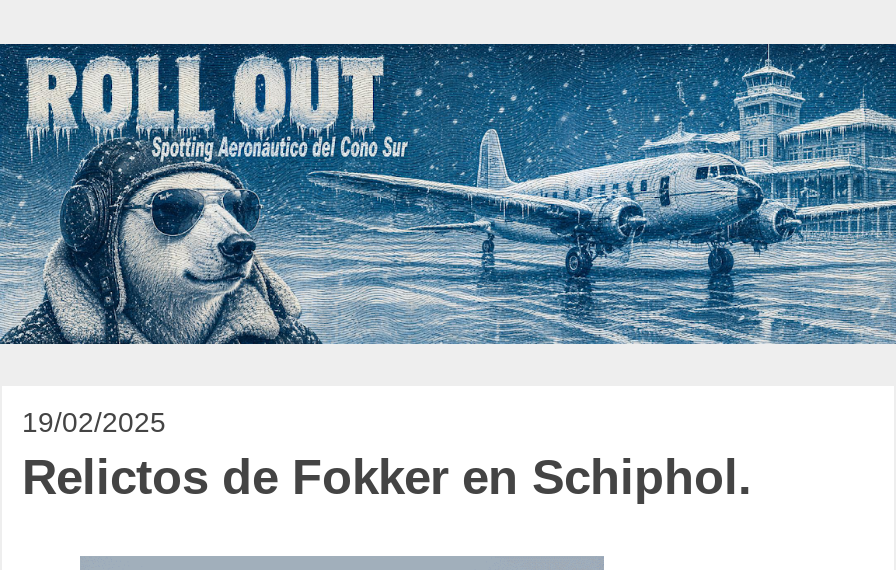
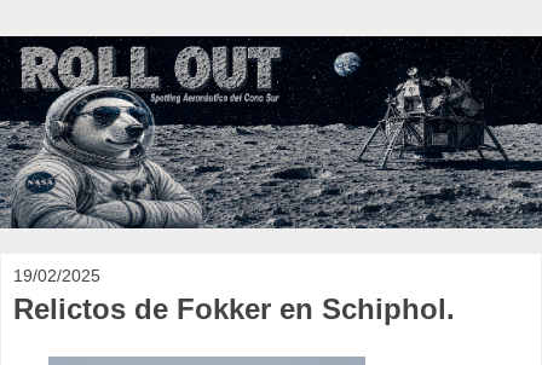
- [image]
+ [image]
